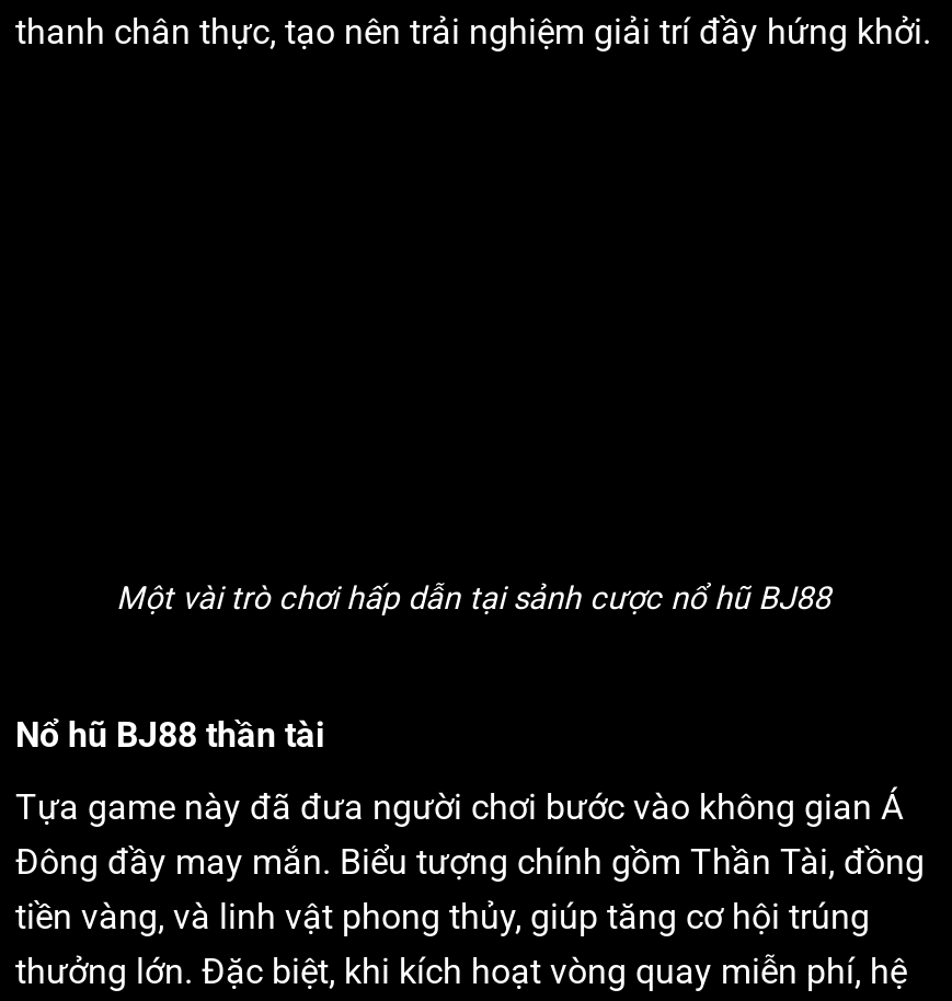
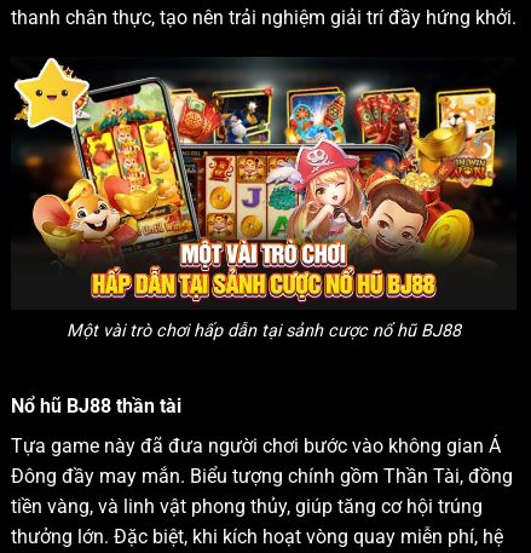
+ [image]
